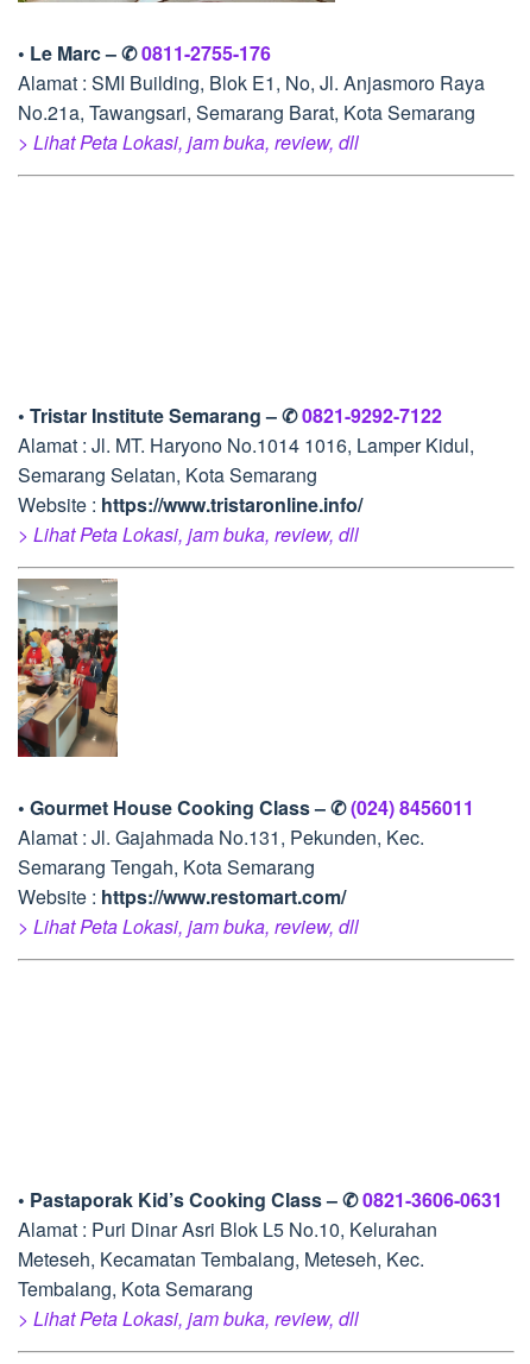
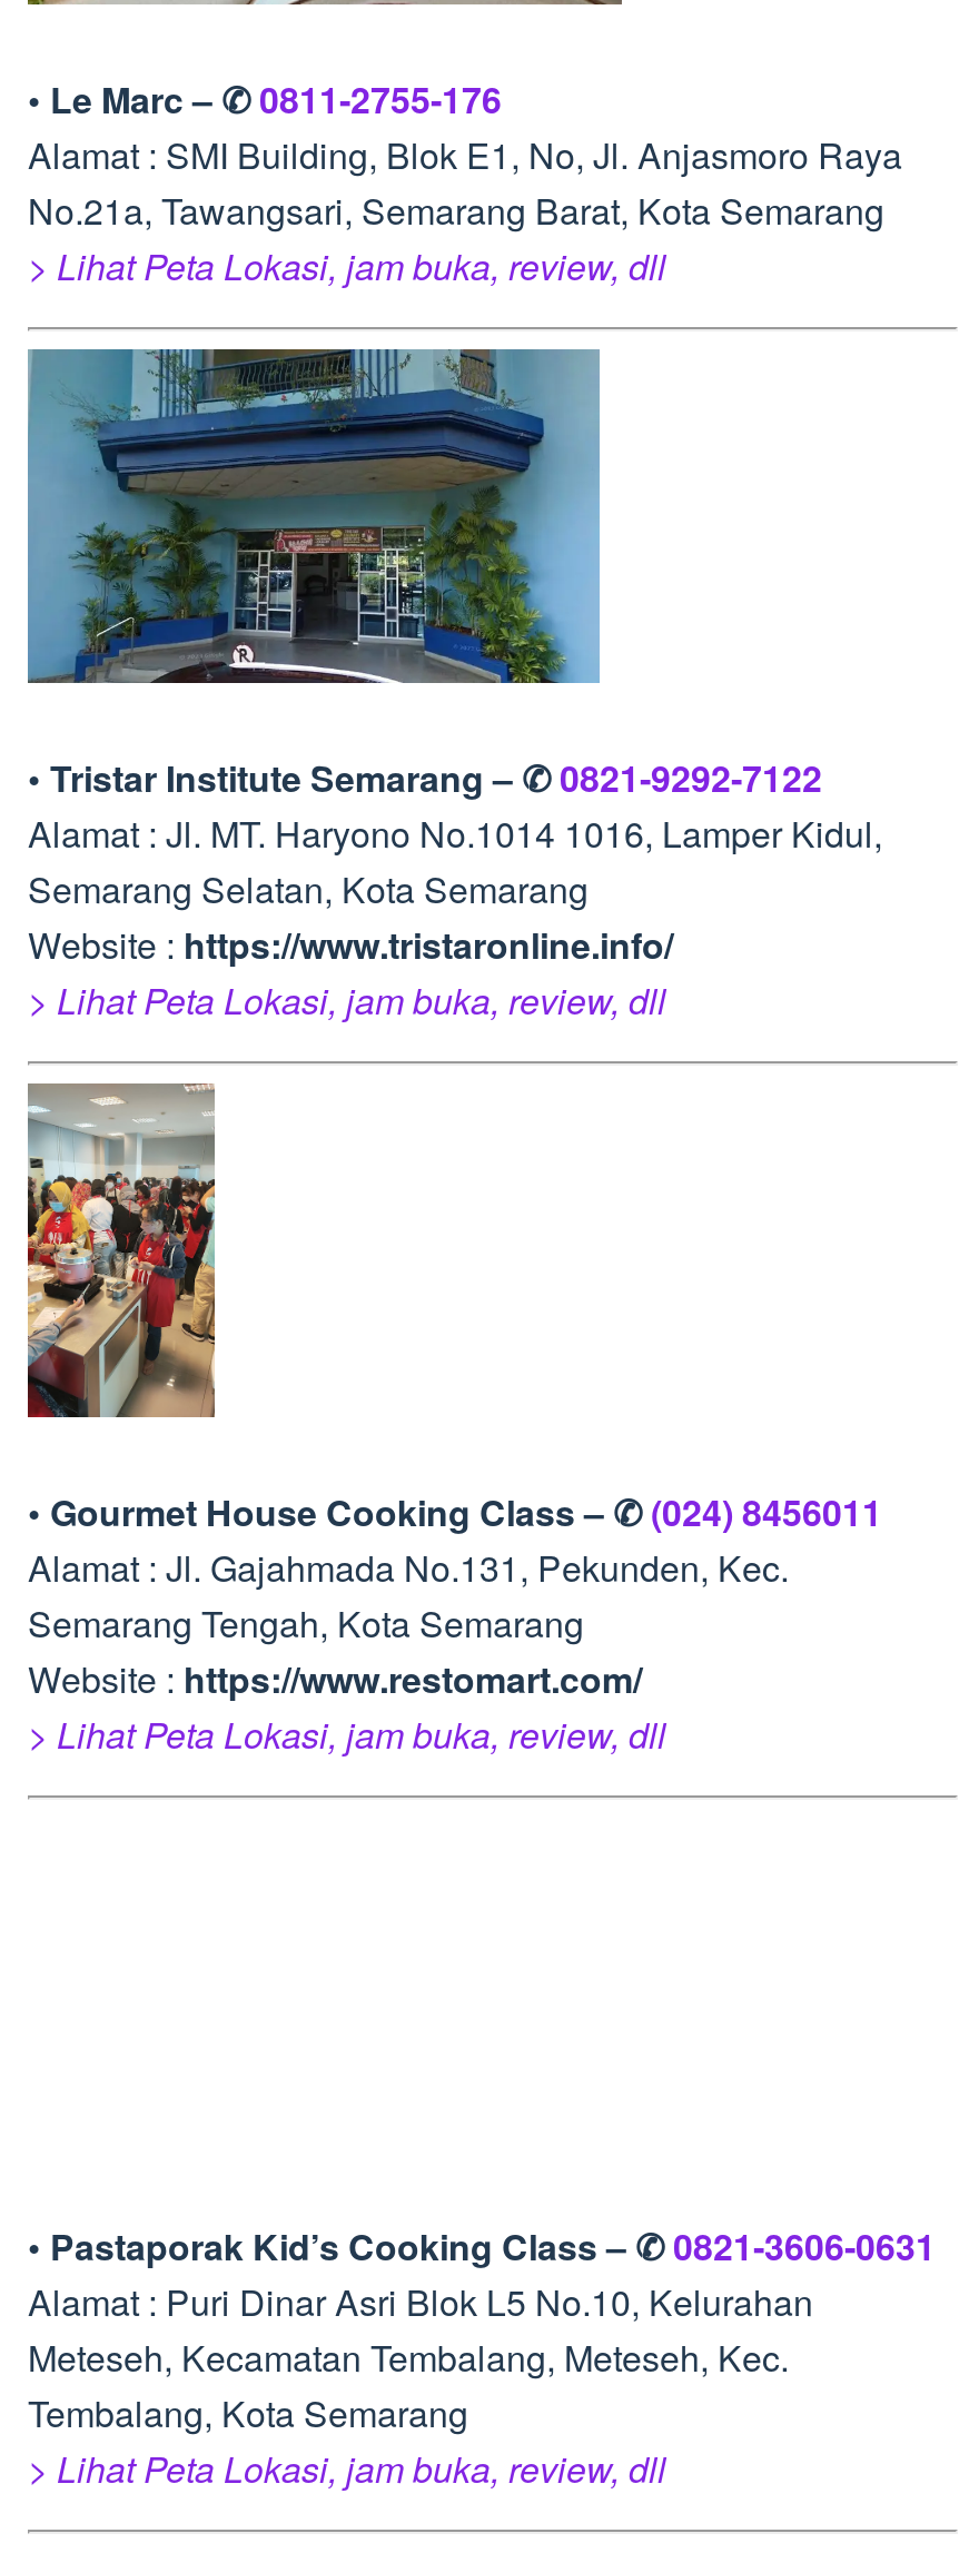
+ [image]
